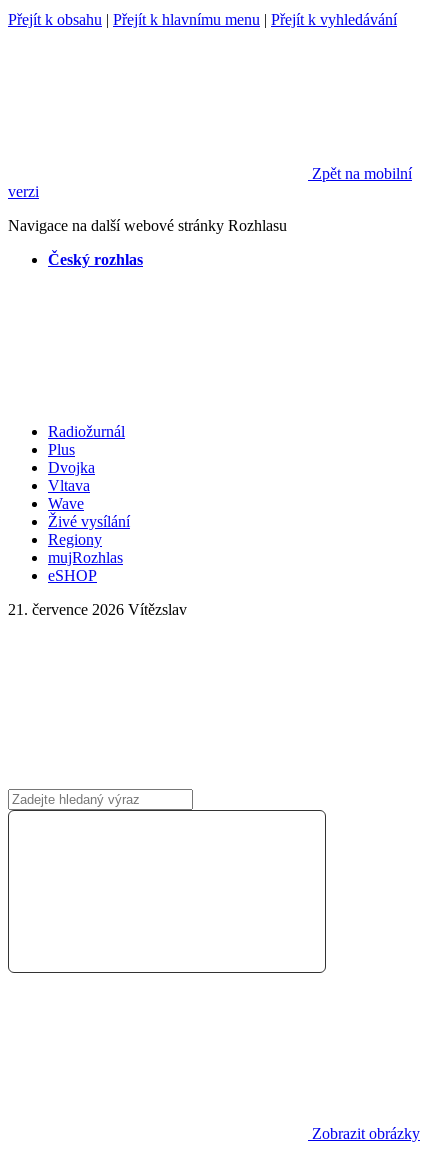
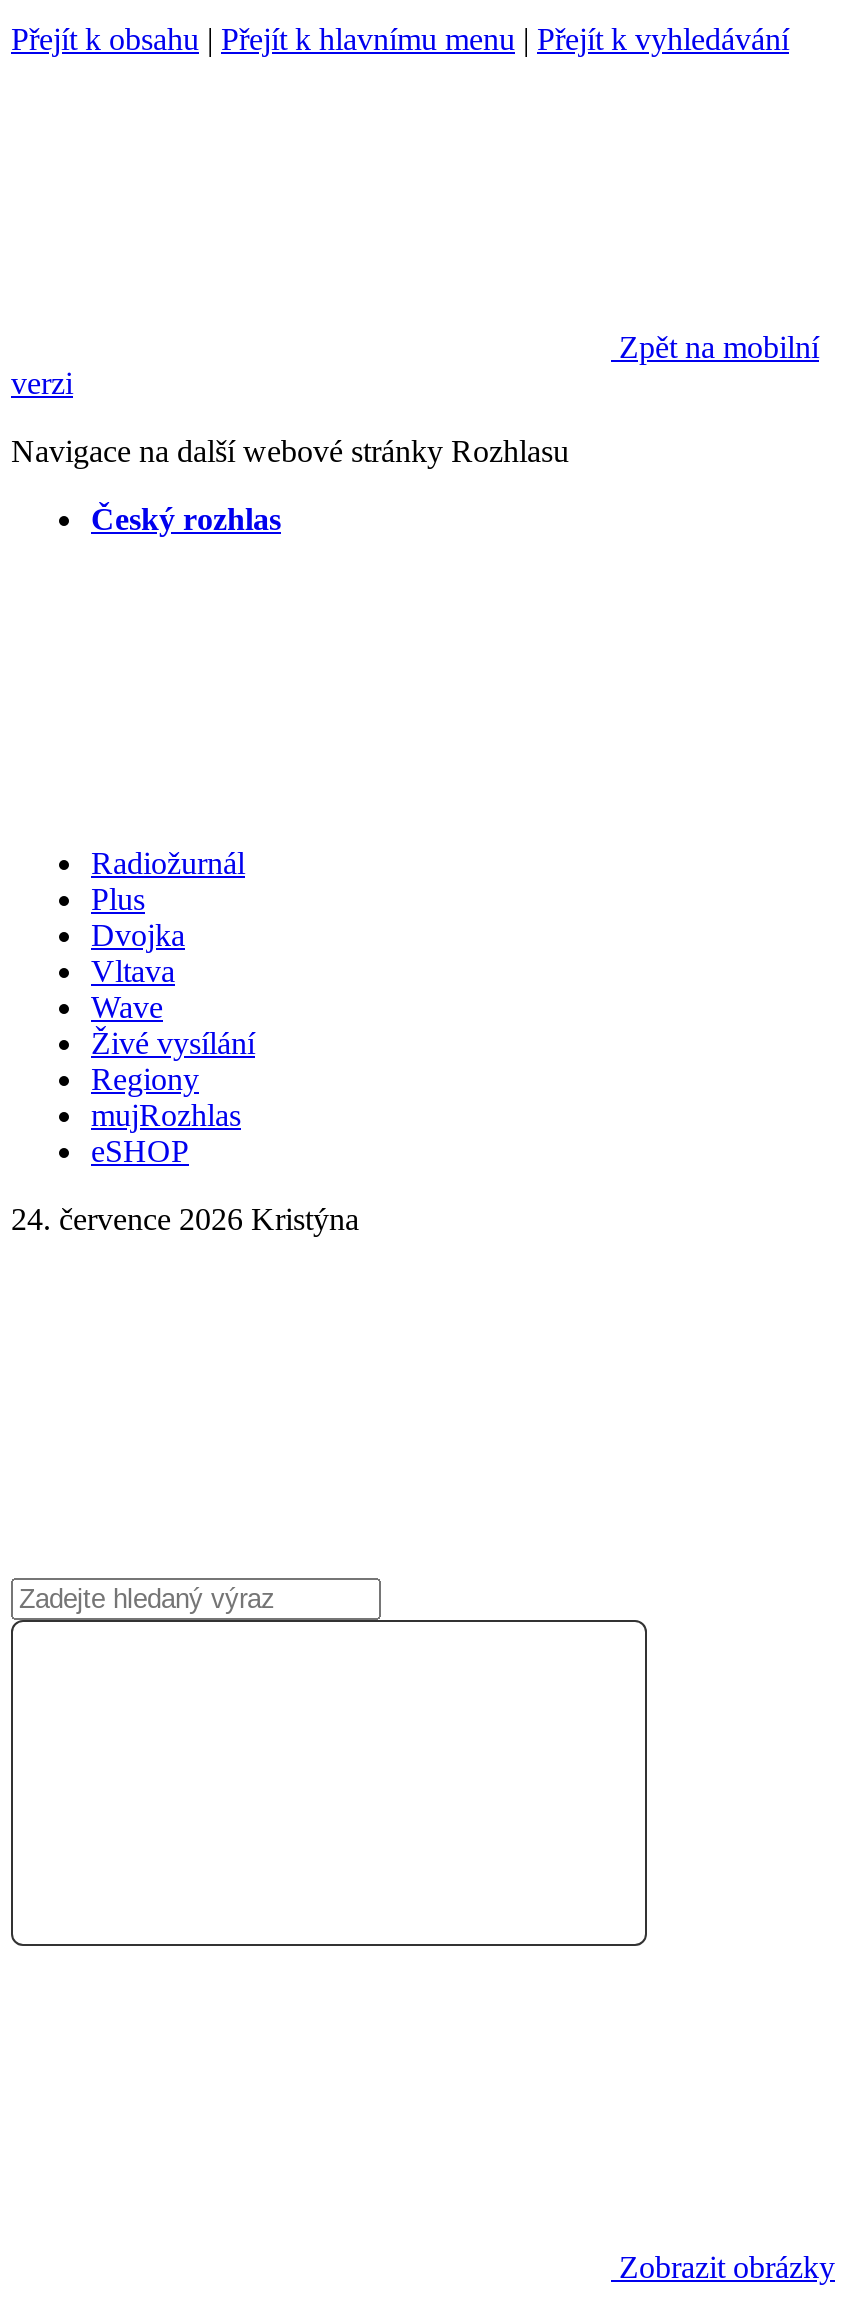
- 21. července 2026 Vítězslav
+ 24. července 2026 Kristýna
